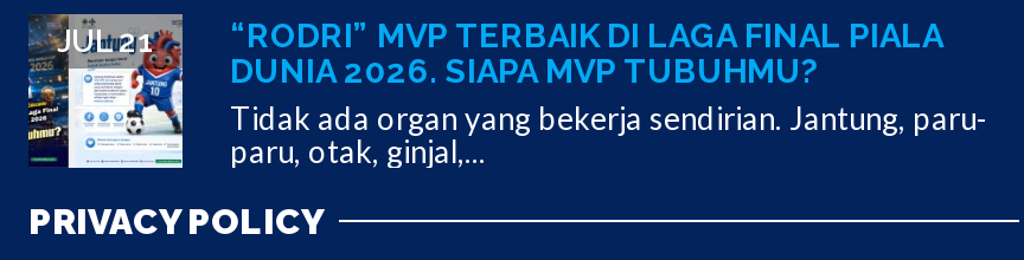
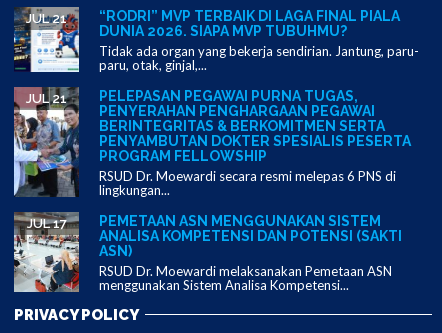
+ [image]
+ RSUD Dr. Moewardi secara resmi melepas 6 PNS di
+ lingkungan...
+ PEMETAAN ASN MENGGUNAKAN SISTEM
+ ANALISA KOMPETENSI DAN POTENSI (SAKTI
+ ASN)

+ [image]
+ JUL 17
+ RSUD Dr. Moewardi melaksanakan Pemetaan ASN
+ menggunakan Sistem Analisa Kompetensi...

+ JUL 21

+ PELEPASAN PEGAWAI PURNA TUGAS,
+ PENYERAHAN PENGHARGAAN PEGAWAI
+ BERINTEGRITAS & BERKOMITMEN SERTA
+ PENYAMBUTAN DOKTER SPESIALIS PESERTA
+ PROGRAM FELLOWSHIP
